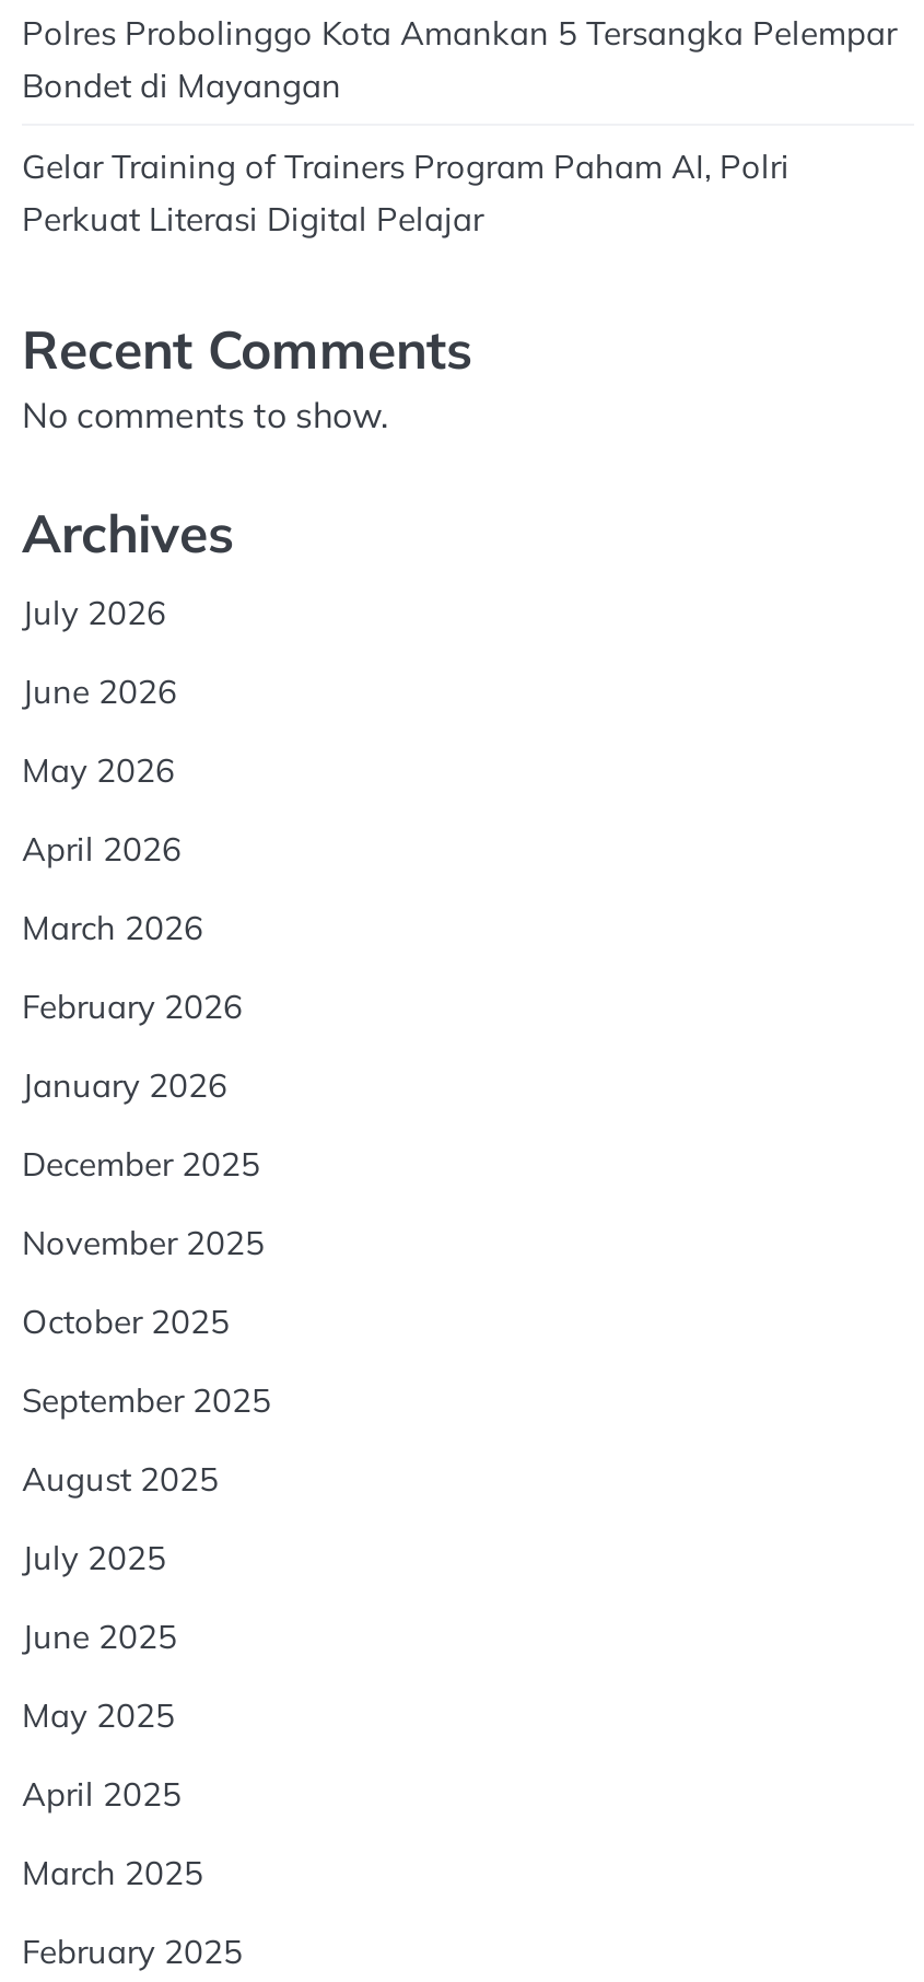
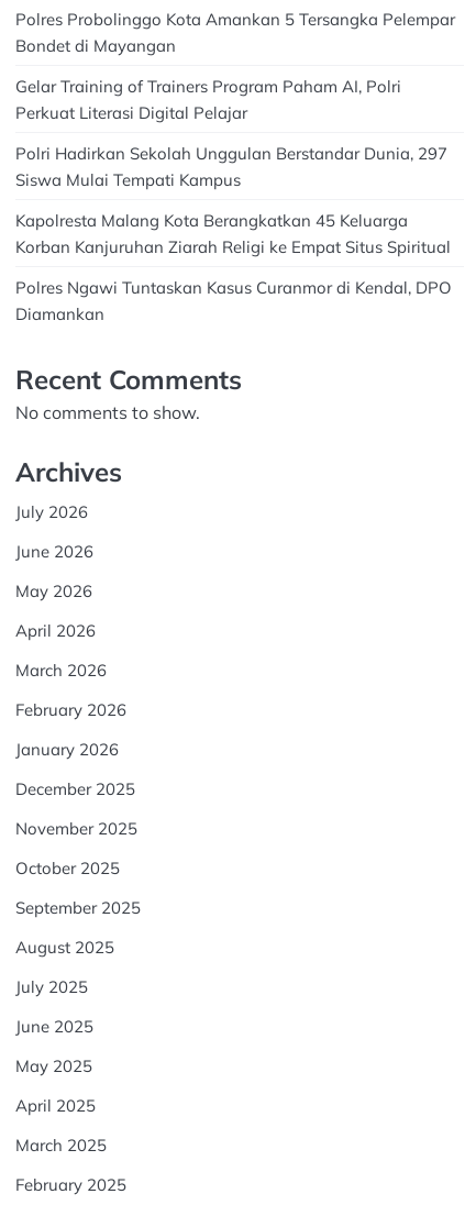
+ Polri Hadirkan Sekolah Unggulan Berstandar Dunia, 297
+ Siswa Mulai Tempati Kampus
+ Kapolresta Malang Kota Berangkatkan 45 Keluarga
+ Korban Kanjuruhan Ziarah Religi ke Empat Situs Spiritual
+ Polres Ngawi Tuntaskan Kasus Curanmor di Kendal, DPO
+ Diamankan
